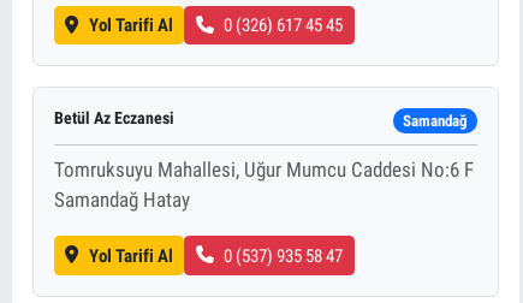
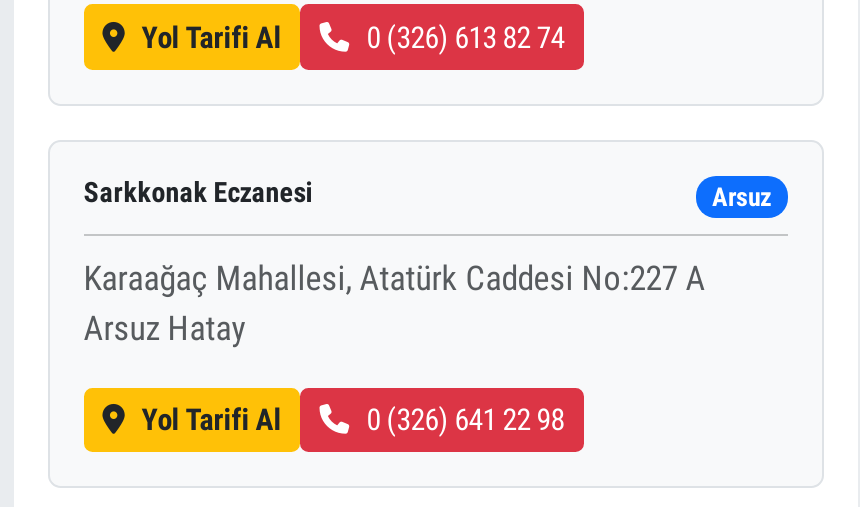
- 0 (326) 617 45 45
+ 0 (326) 613 82 74

- Betül Az Eczanesi
- Samandağ
+ Sarkkonak Eczanesi
+ Arsuz

- Tomruksuyu Mahallesi, Uğur Mumcu Caddesi No:6 F
- Samandağ Hatay
+ Karaağaç Mahallesi, Atatürk Caddesi No:227 A
+ Arsuz Hatay

- 0 (537) 935 58 47
+ 0 (326) 641 22 98
